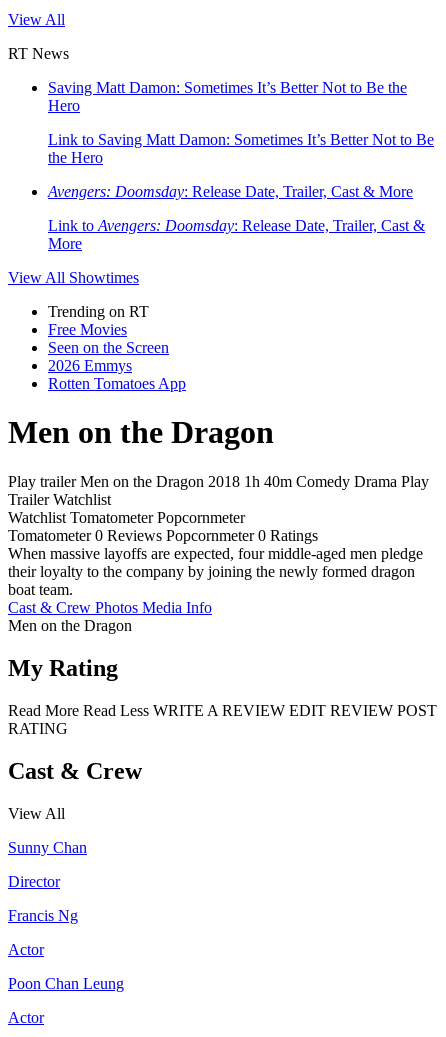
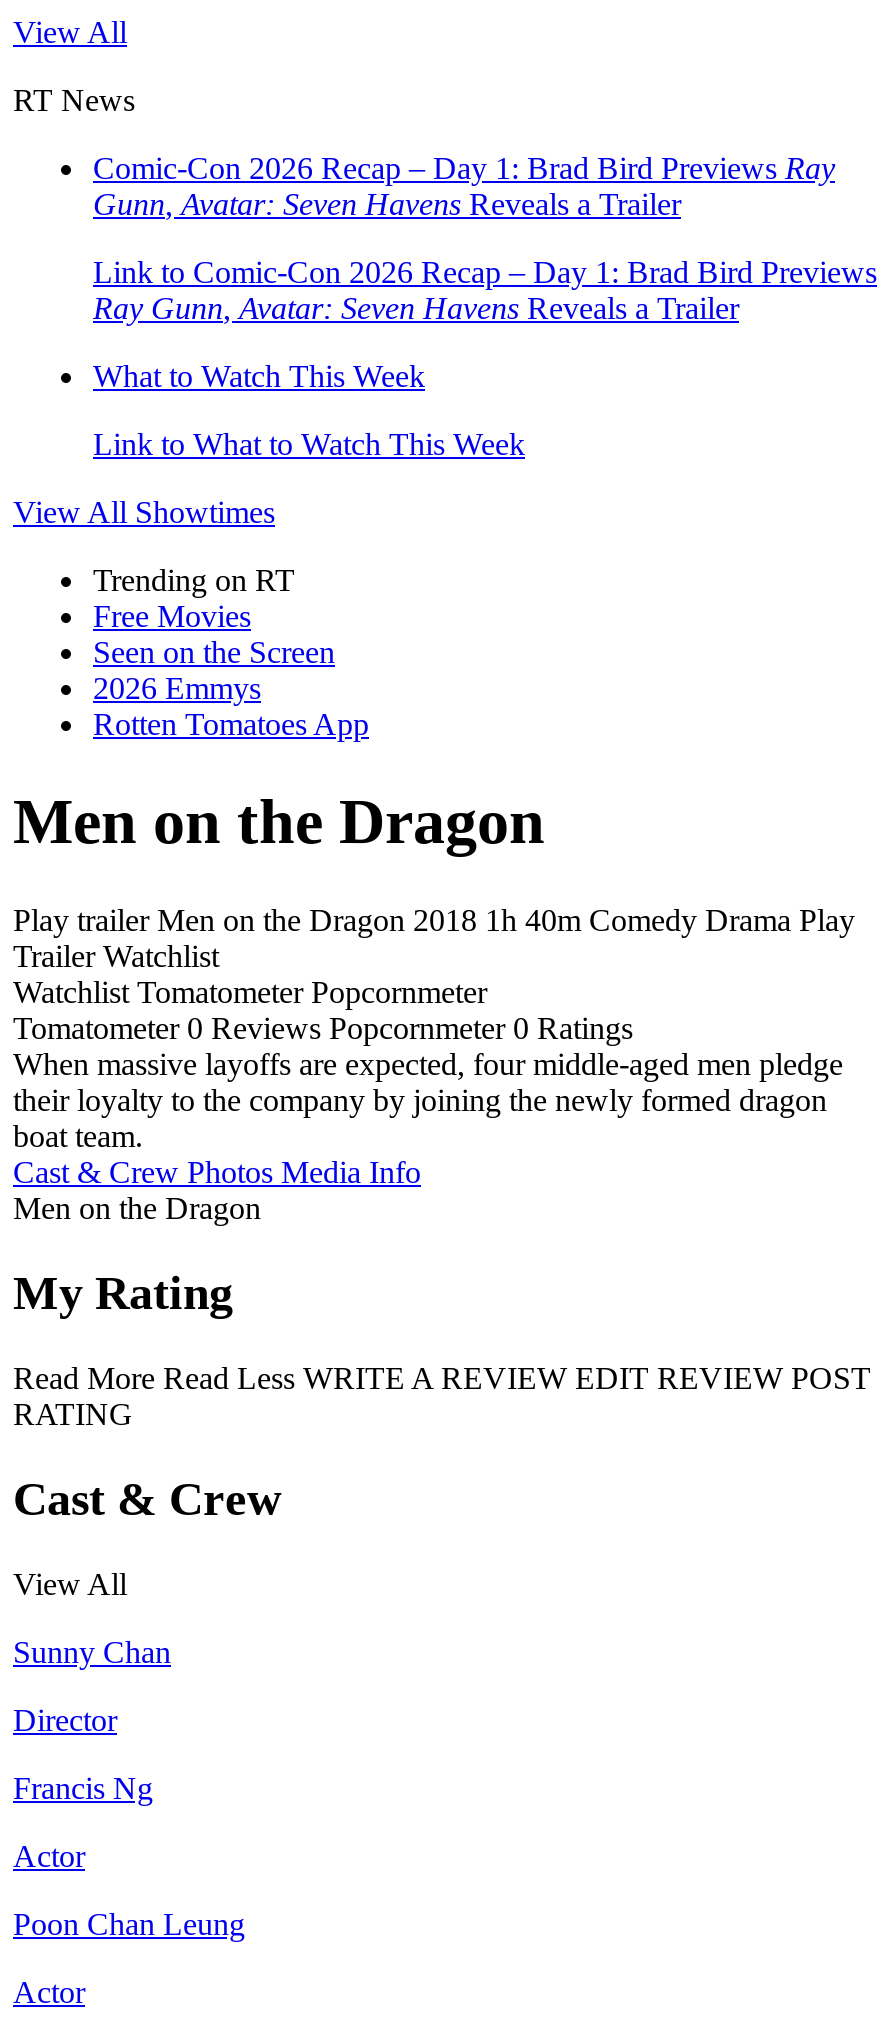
- Saving Matt Damon: Sometimes It’s Better Not to Be the
- Hero
+ Comic-Con 2026 Recap – Day 1: Brad Bird Previews Ray
+ Gunn, Avatar: Seven Havens Reveals a Trailer

- Link to Saving Matt Damon: Sometimes It’s Better Not to Be
- the Hero
+ Link to Comic-Con 2026 Recap – Day 1: Brad Bird Previews
+ Ray Gunn, Avatar: Seven Havens Reveals a Trailer

- Avengers: Doomsday: Release Date, Trailer, Cast & More
+ What to Watch This Week

- Link to Avengers: Doomsday: Release Date, Trailer, Cast &
- More
+ Link to What to Watch This Week
